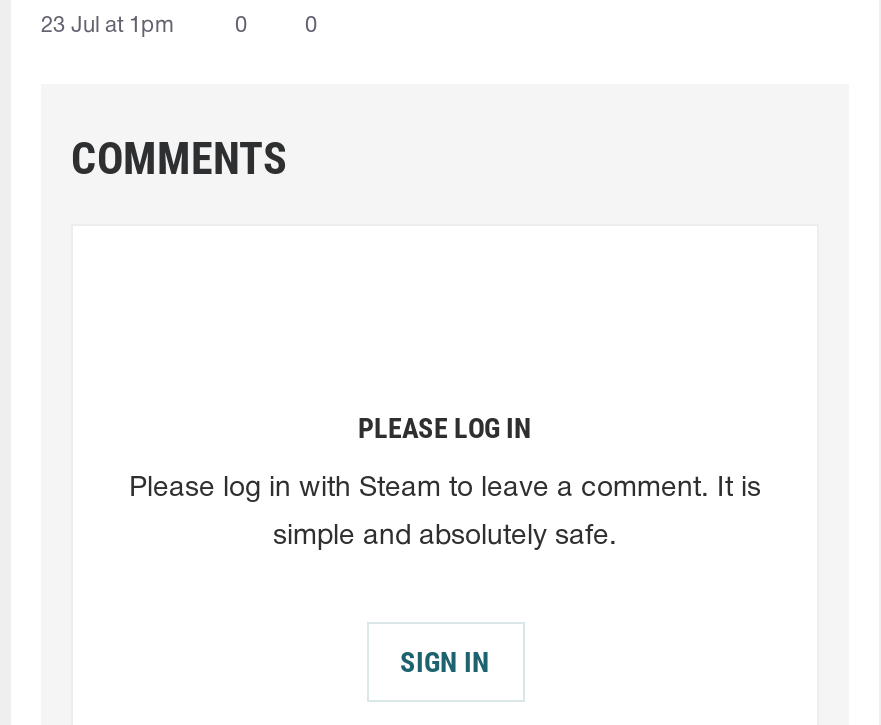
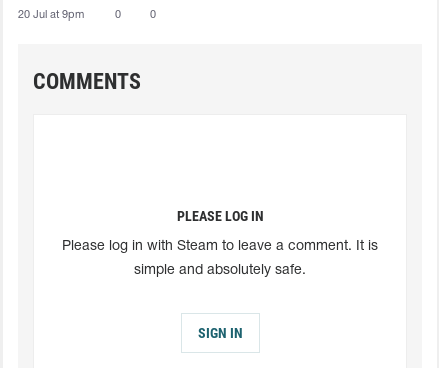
- 23 Jul at 1pm
+ 20 Jul at 9pm
